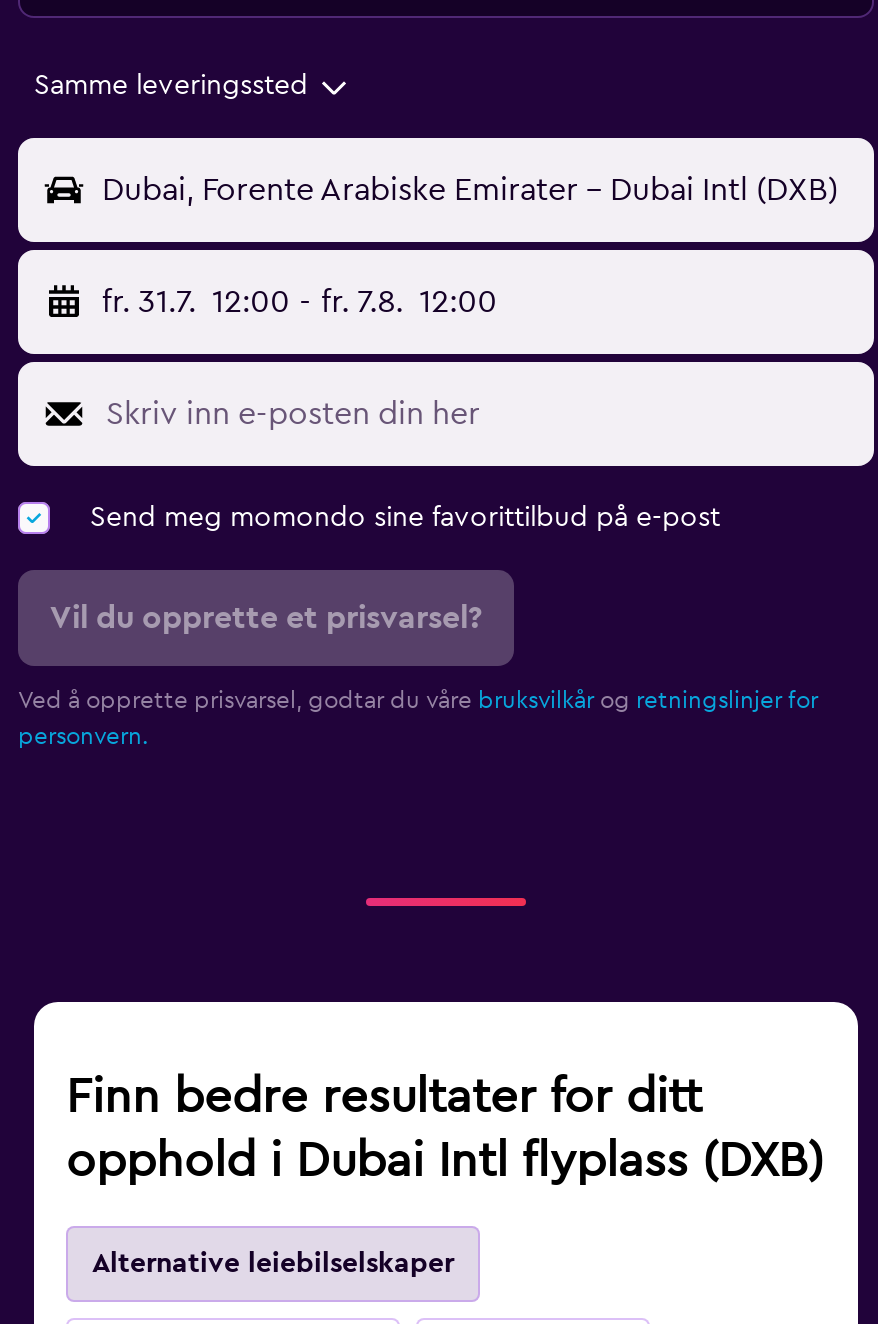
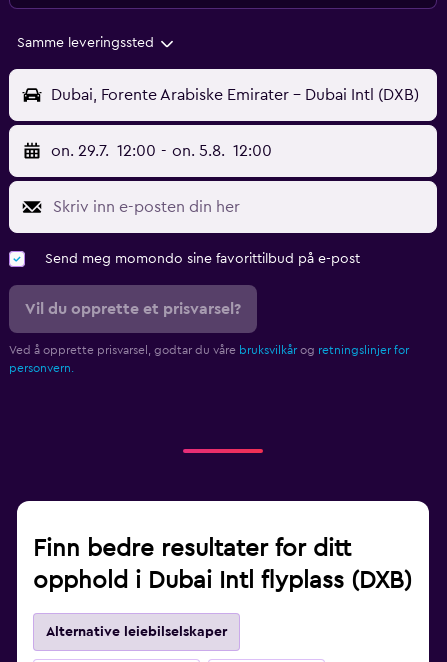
- fr. 31.7. 12:00 - fr. 7.8. 12:00
+ on. 29.7. 12:00 - on. 5.8. 12:00
